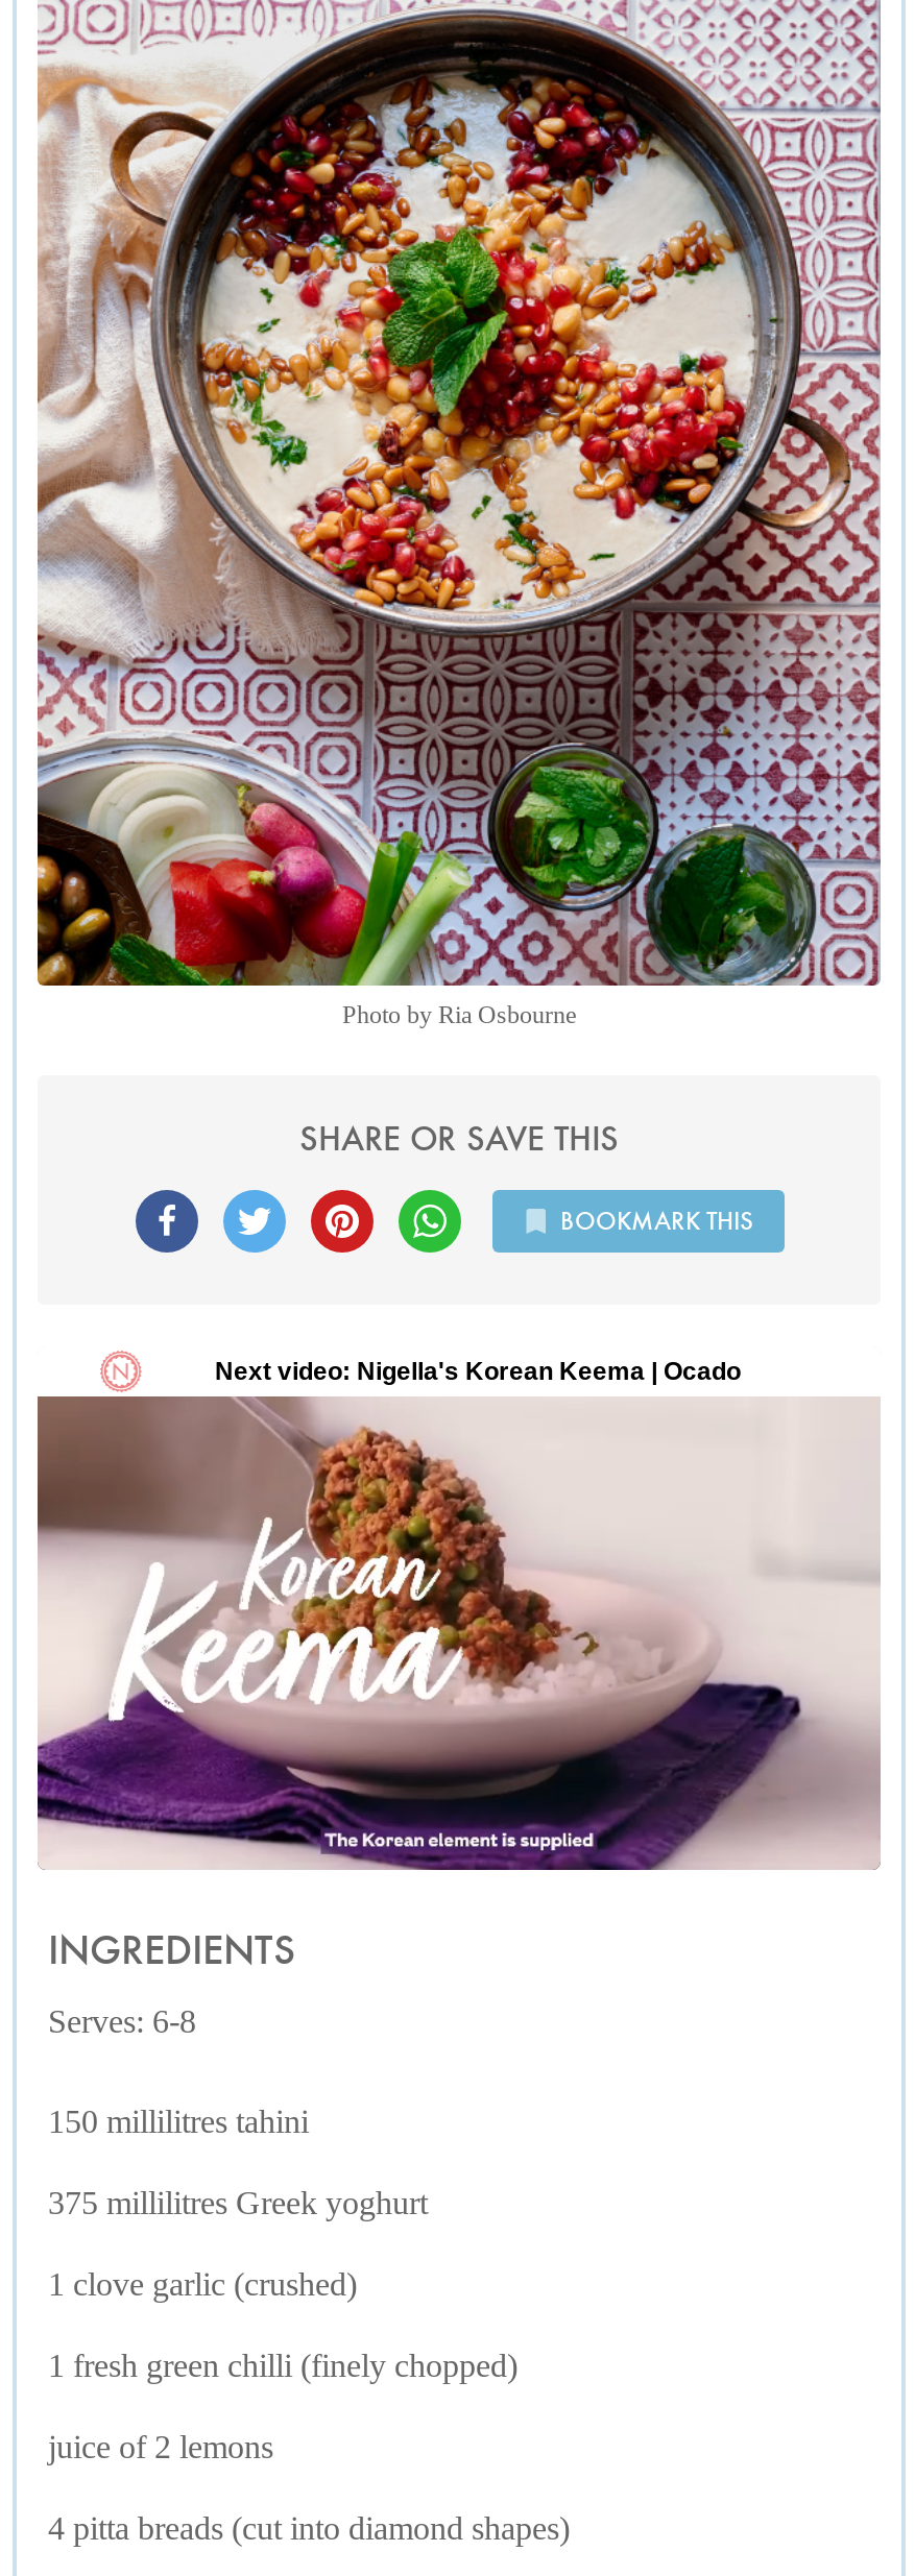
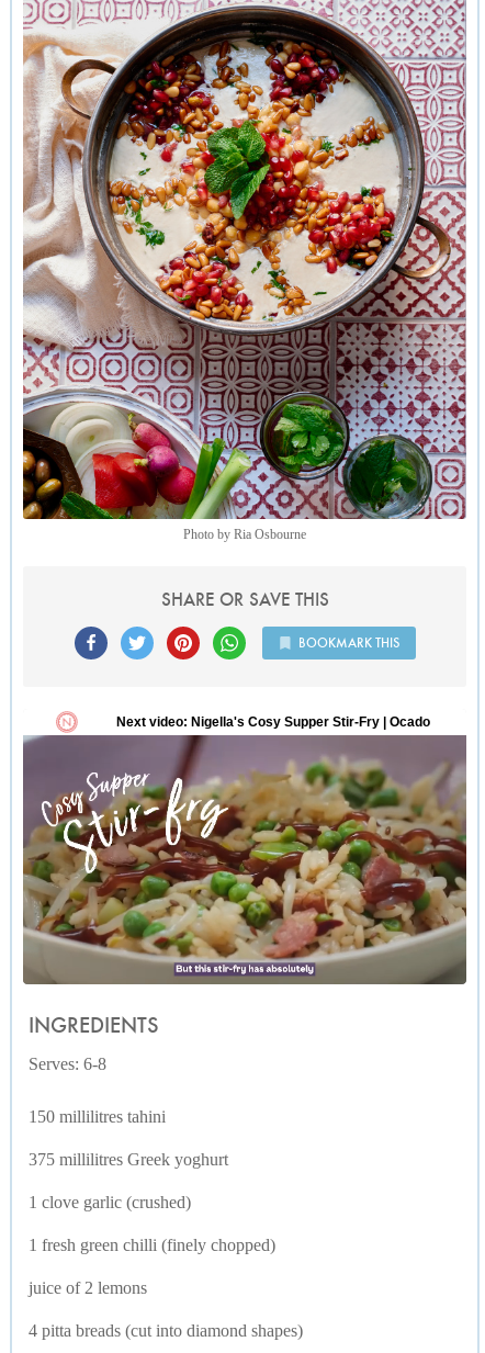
- [image]
+ [image]
